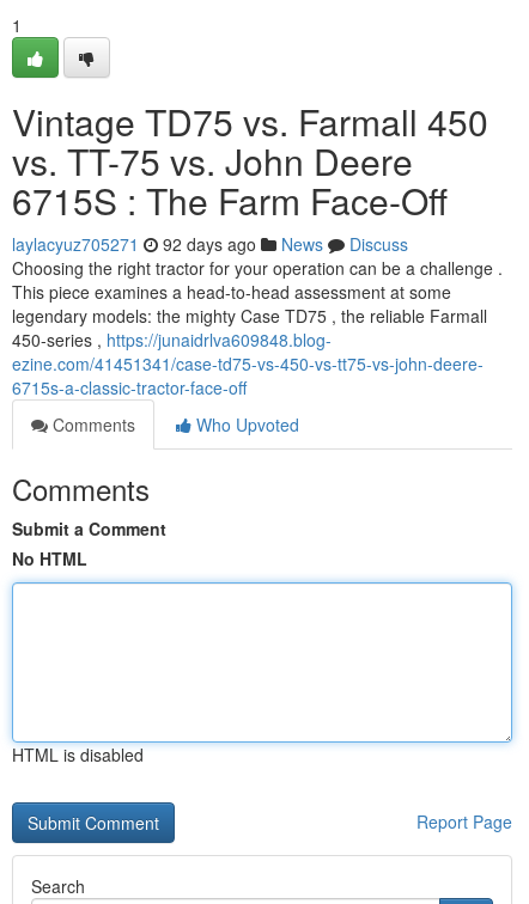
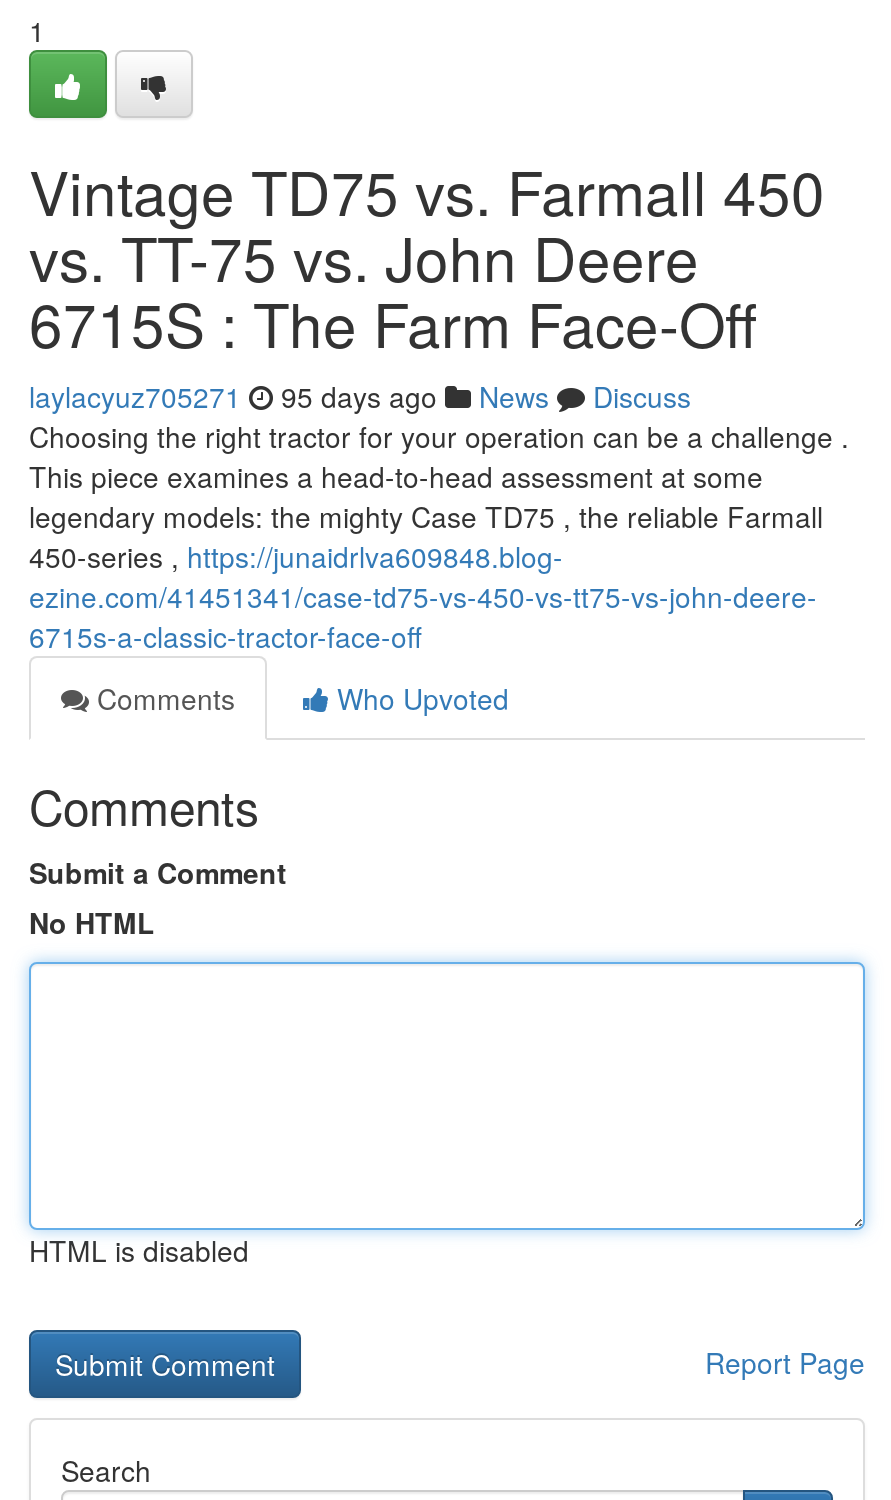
- laylacyuz705271 92 days ago News Discuss
+ laylacyuz705271 95 days ago News Discuss
